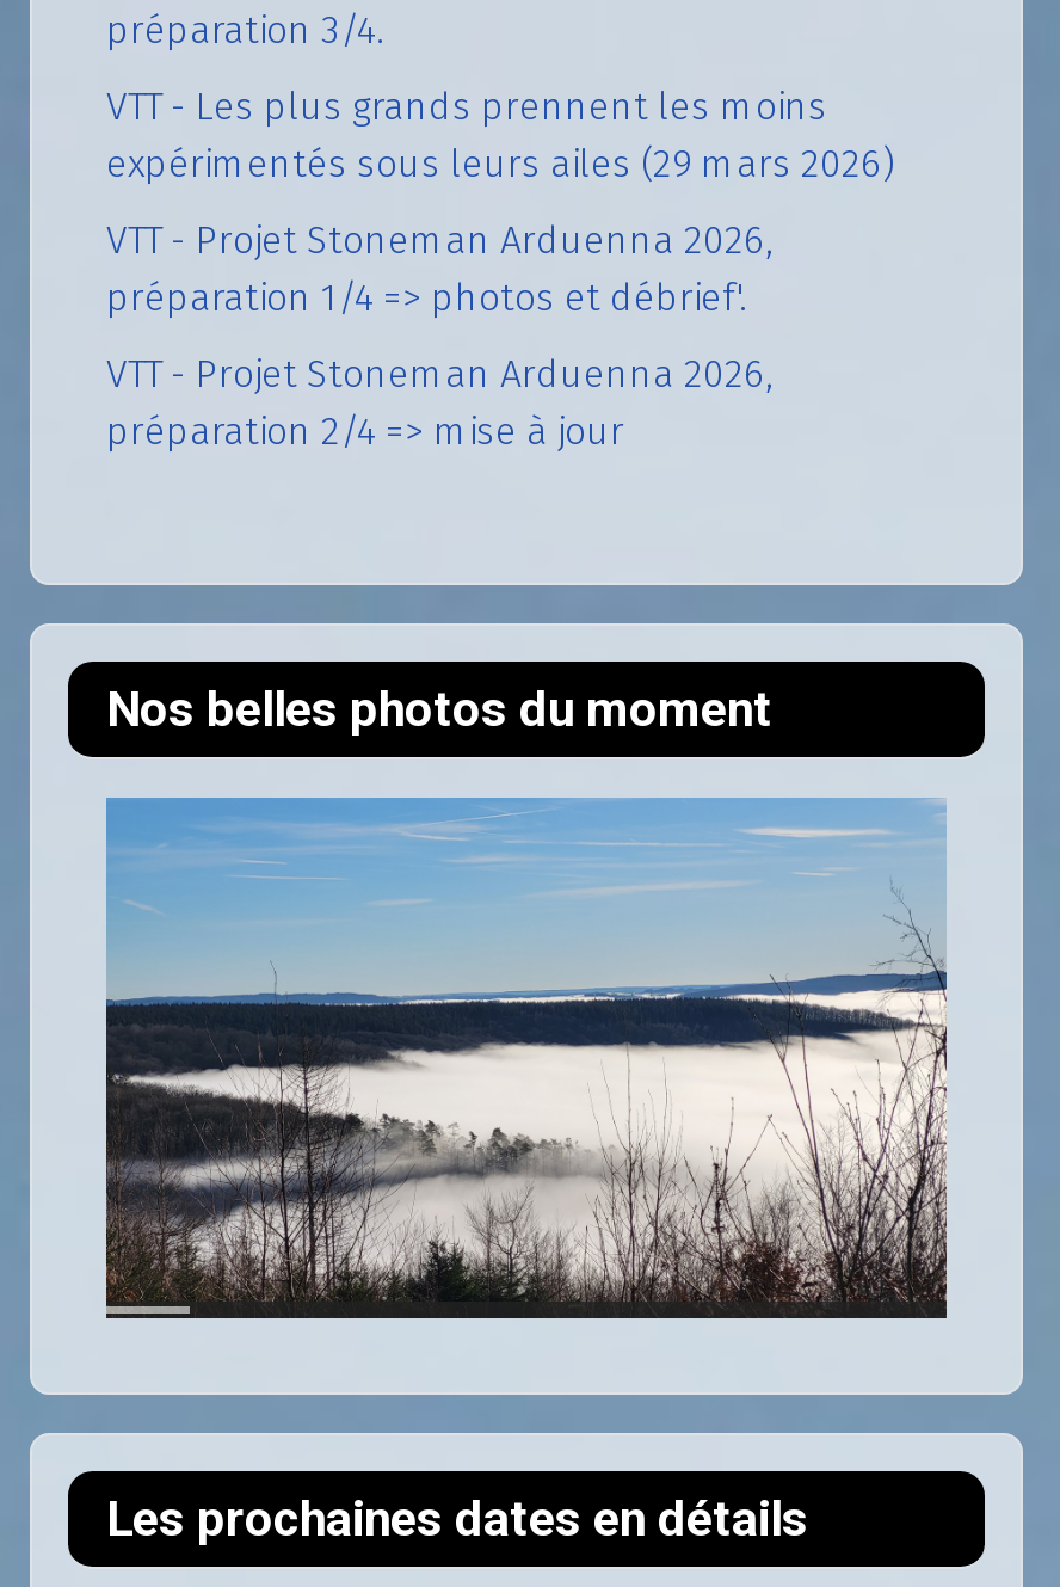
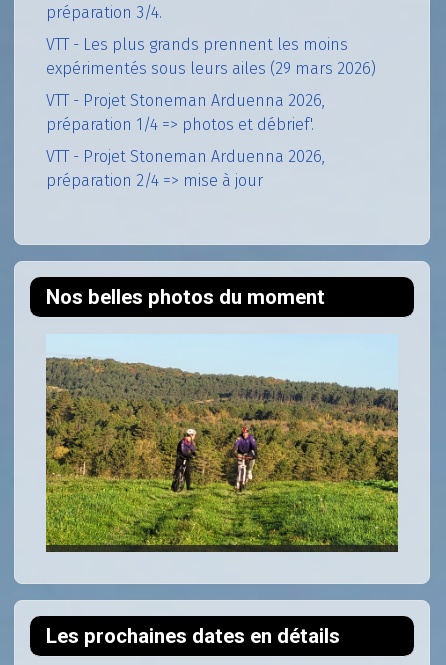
- [image]
+ [image]
